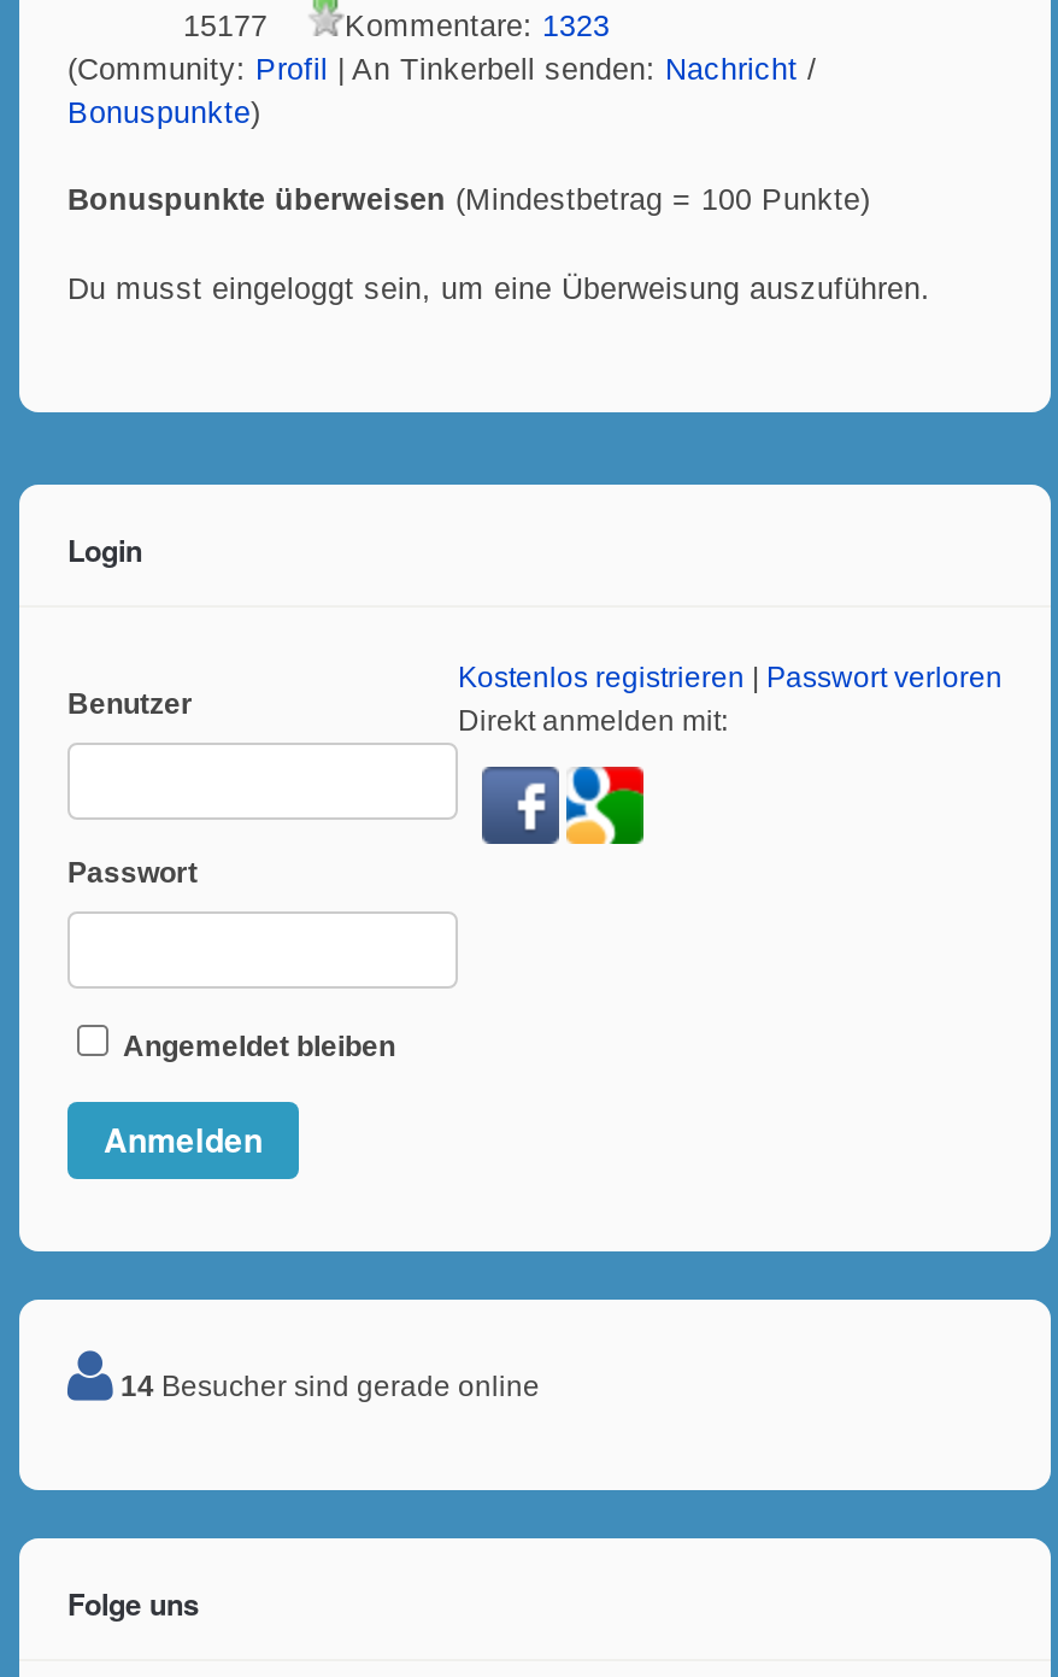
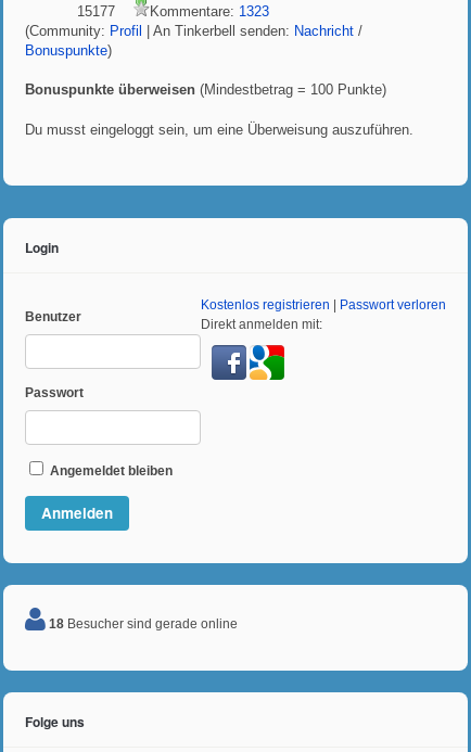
- 14 Besucher sind gerade online
+ 18 Besucher sind gerade online
